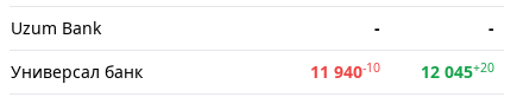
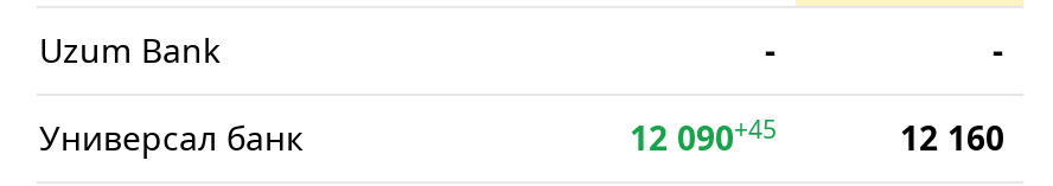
- 11 940-10
- 12 045+20
+ 12 090+45
+ 12 160
